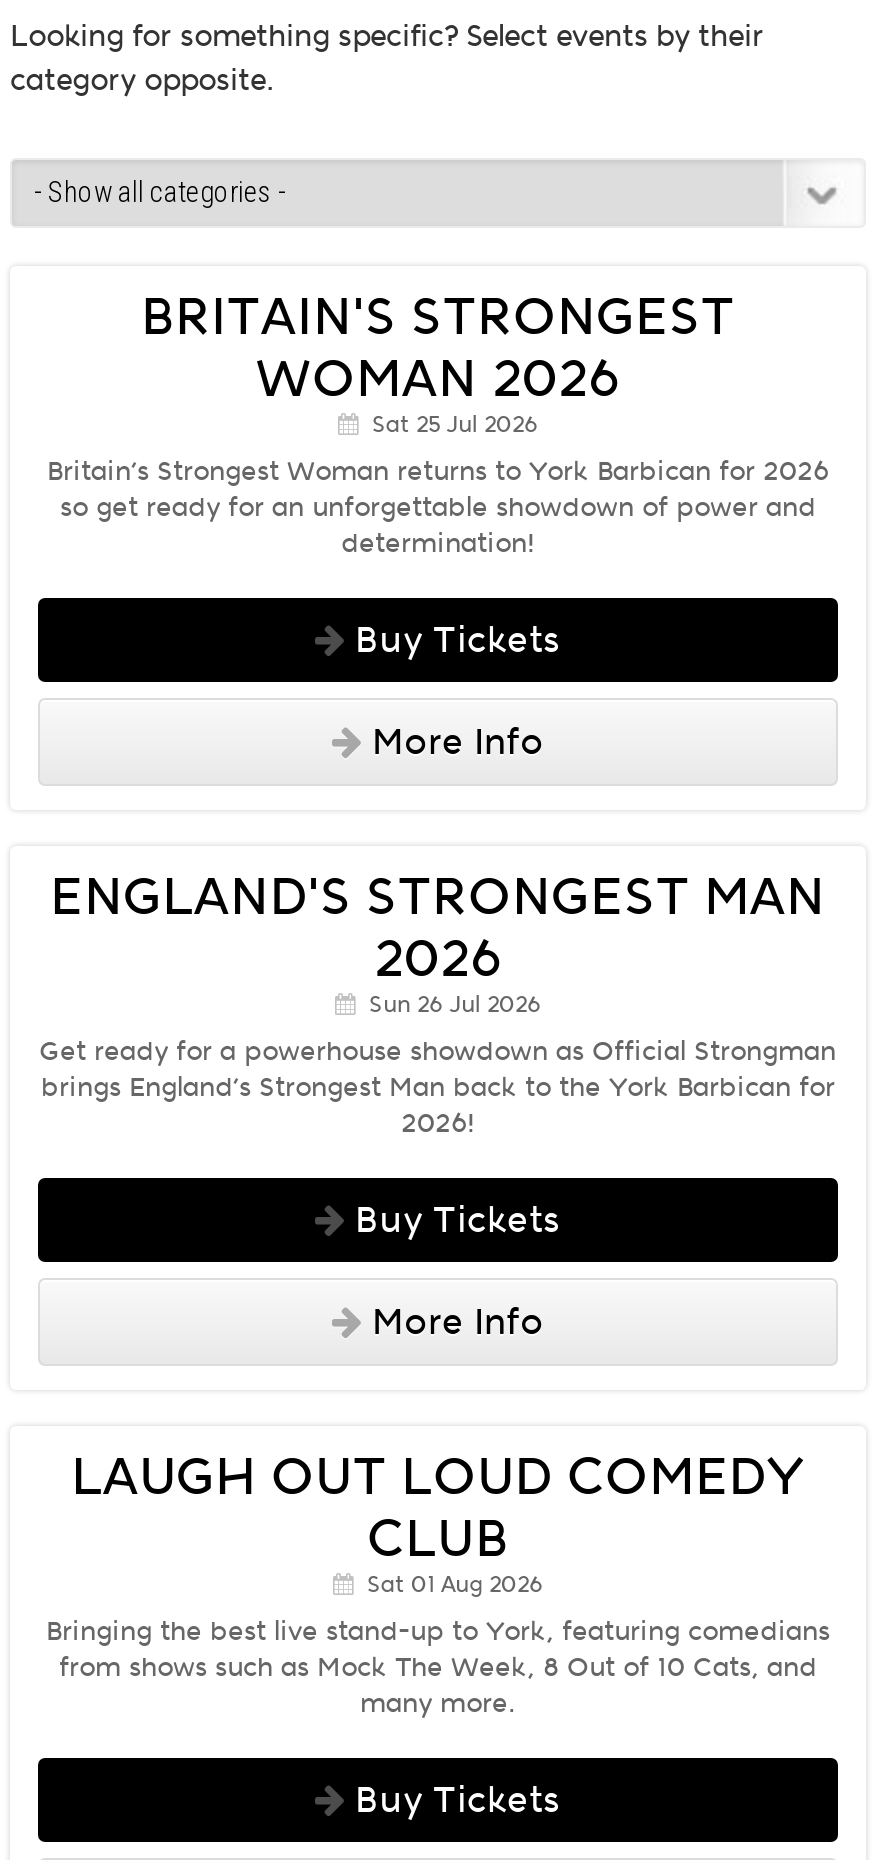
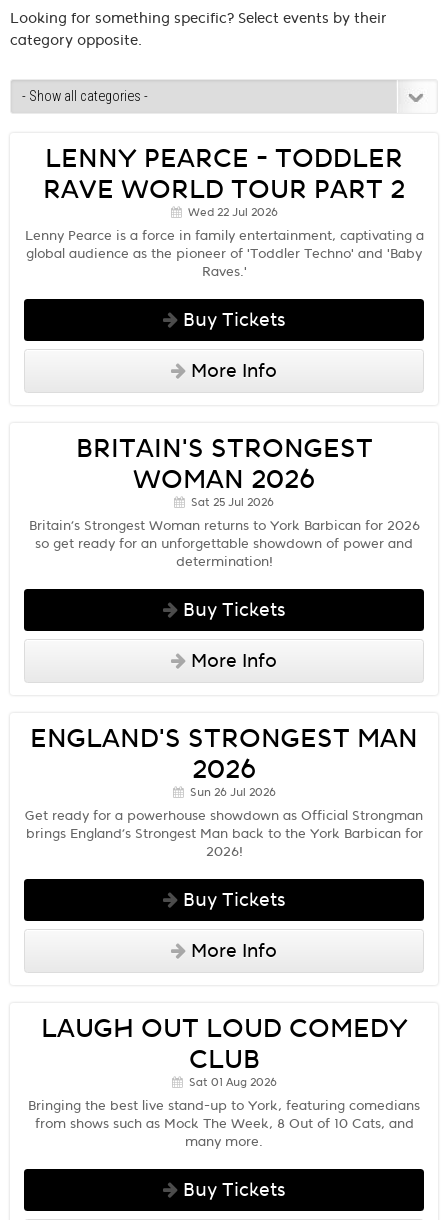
+ LENNY PEARCE - TODDLER
+ RAVE WORLD TOUR PART 2
+ Wed 22 Jul 2026
+ Lenny Pearce is a force in family entertainment, captivating a
+ global audience as the pioneer of 'Toddler Techno' and 'Baby
+ Raves.'
+ Buy Tickets
+ More Info
